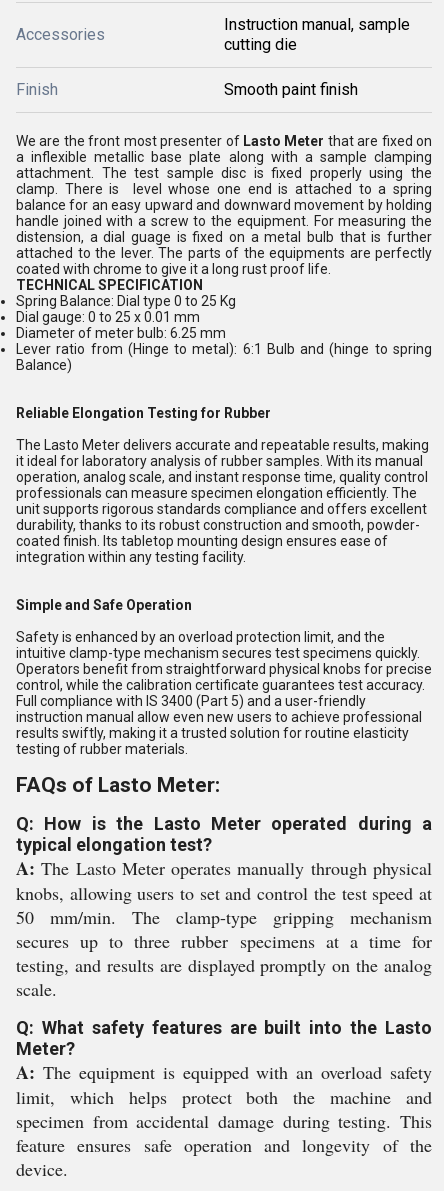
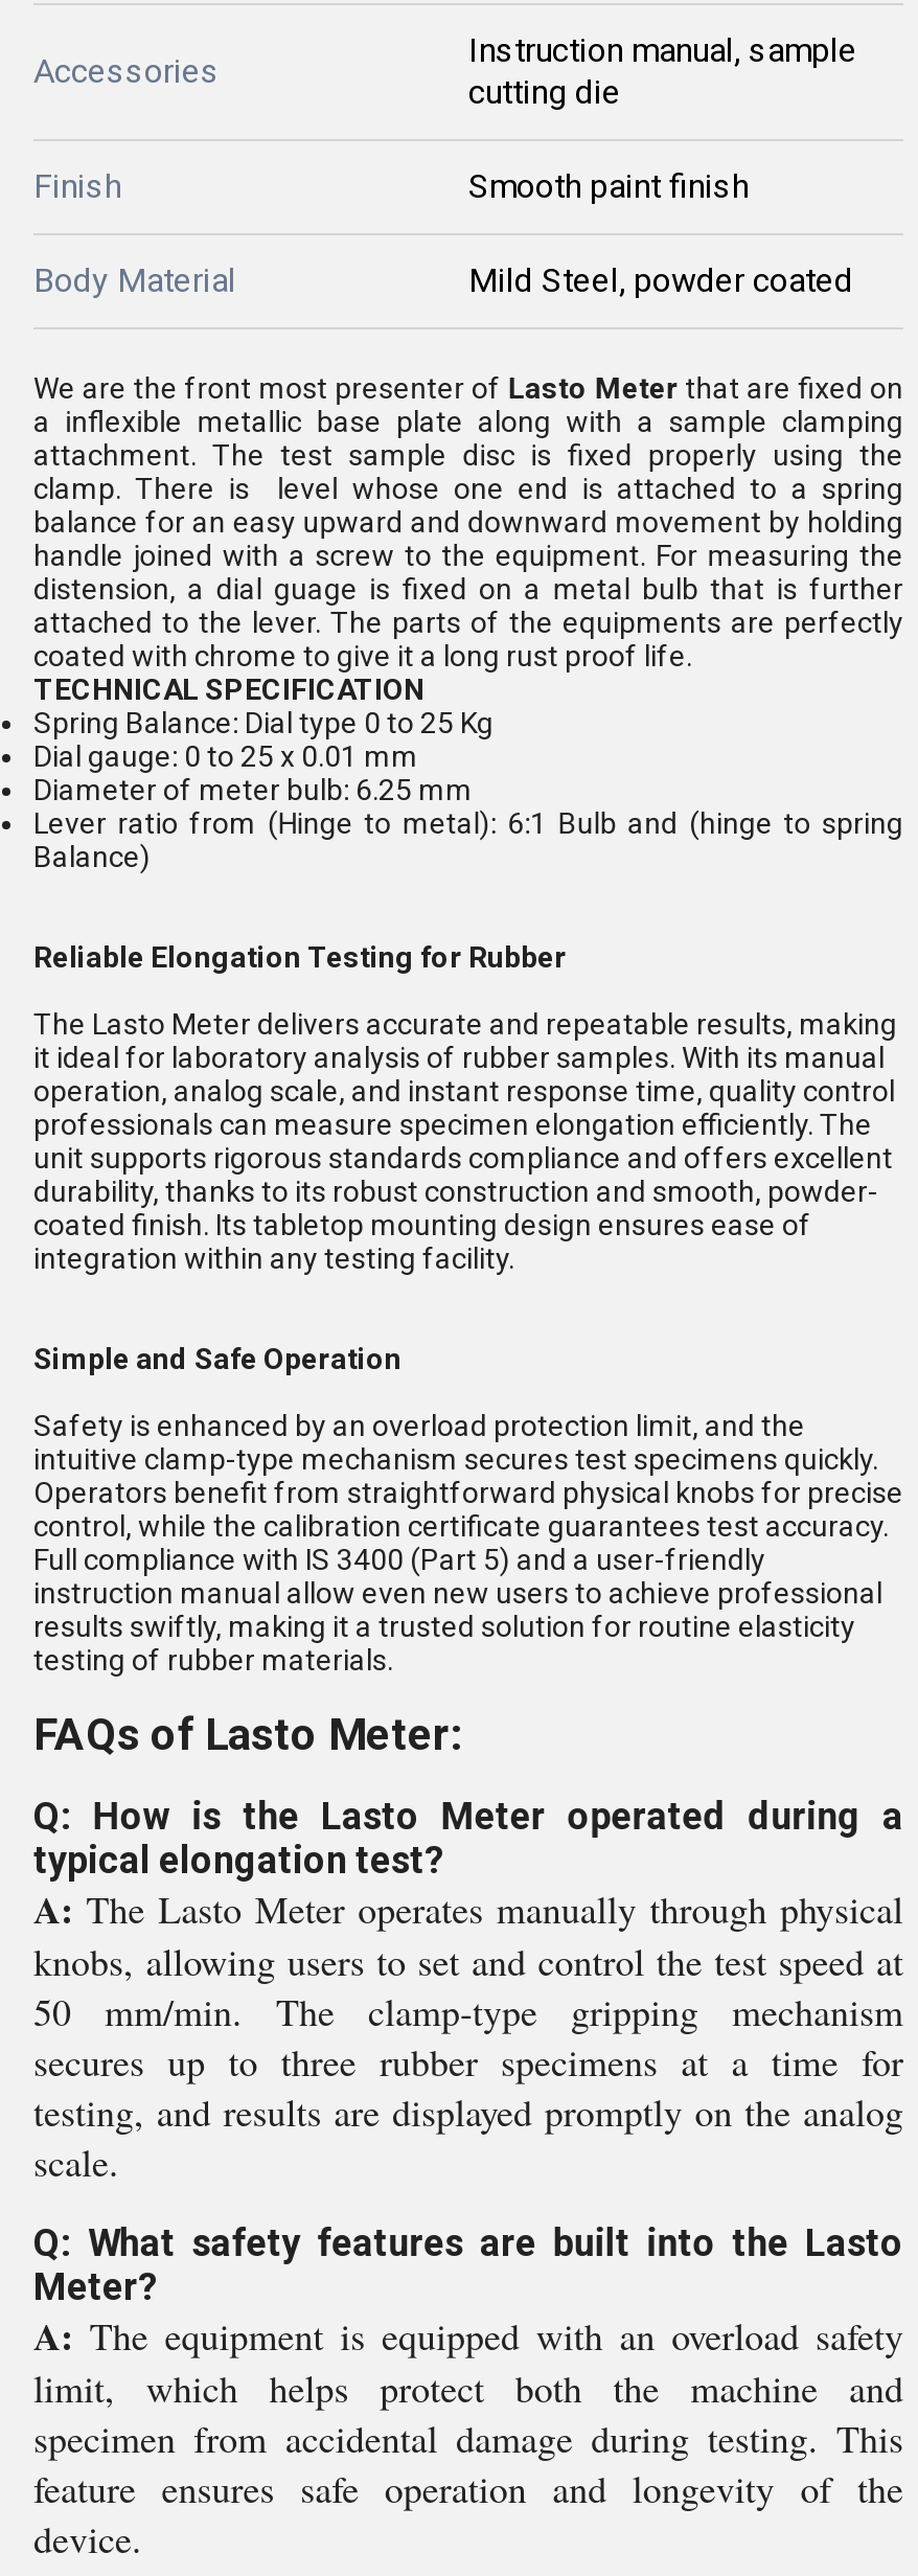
+ Body Material
+ Mild Steel, powder coated
